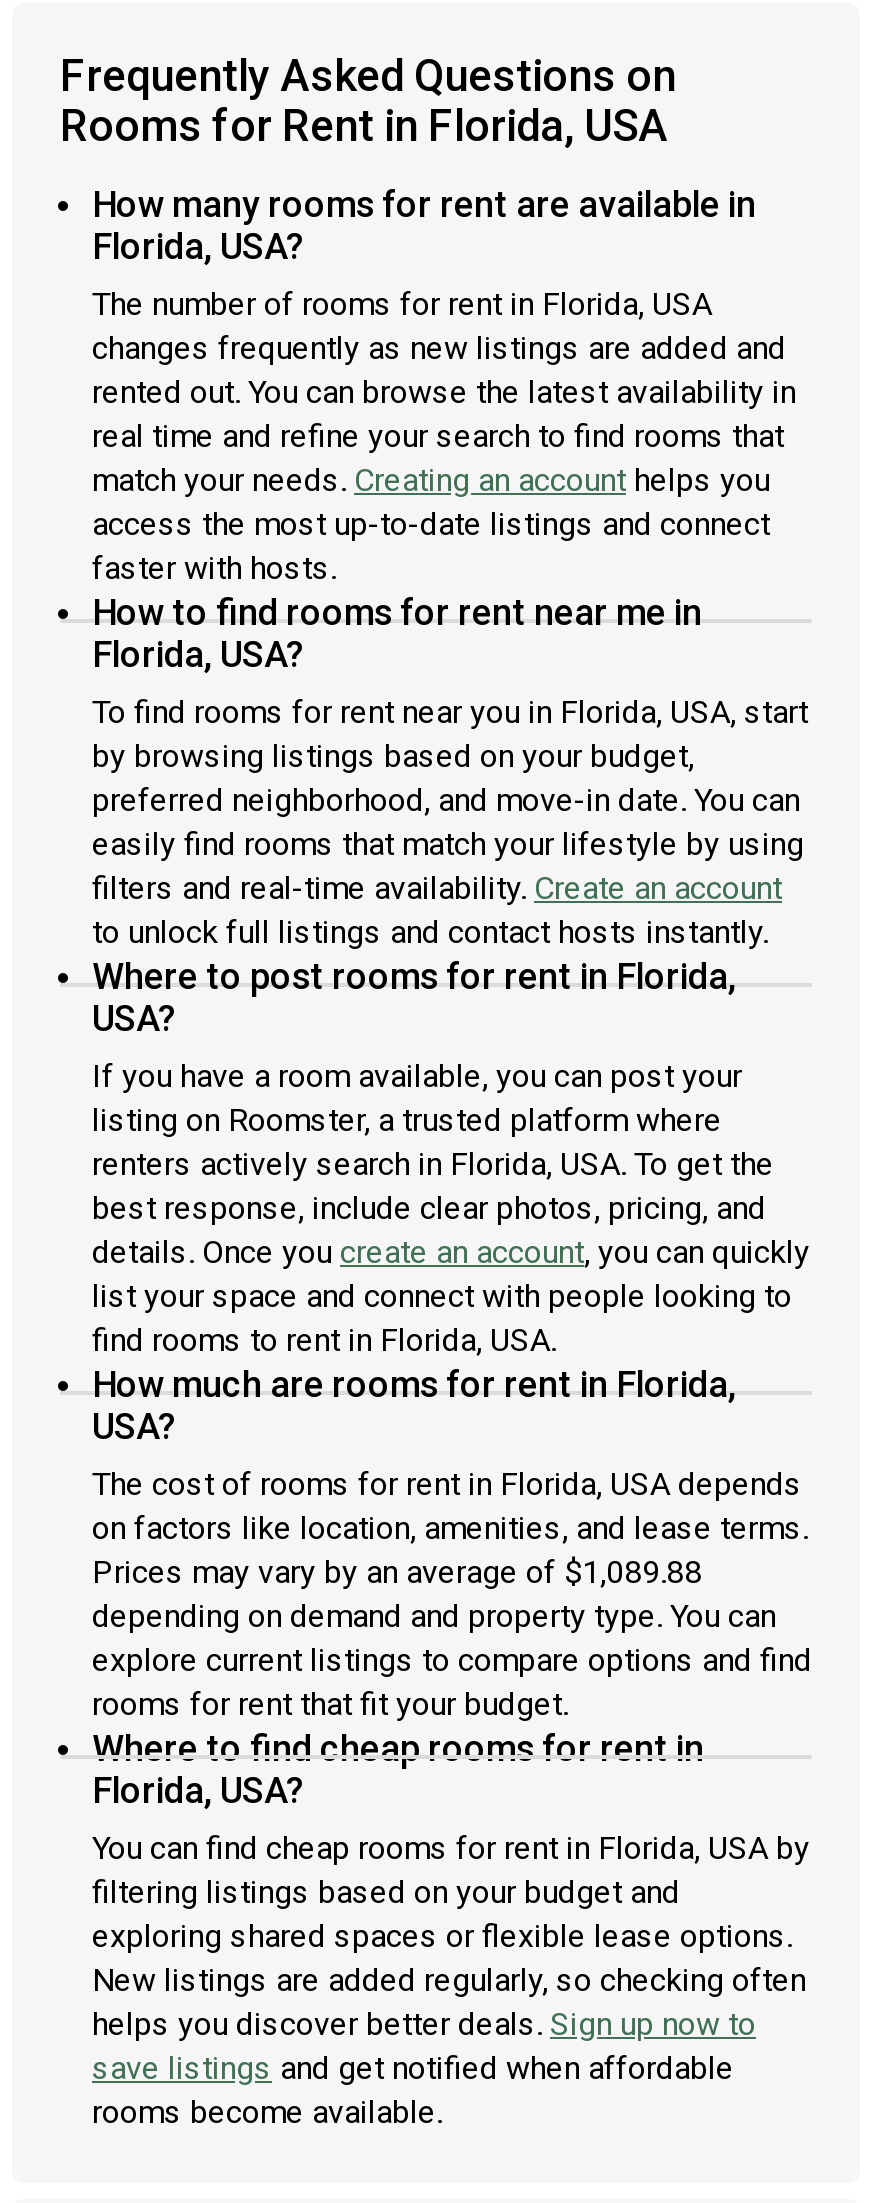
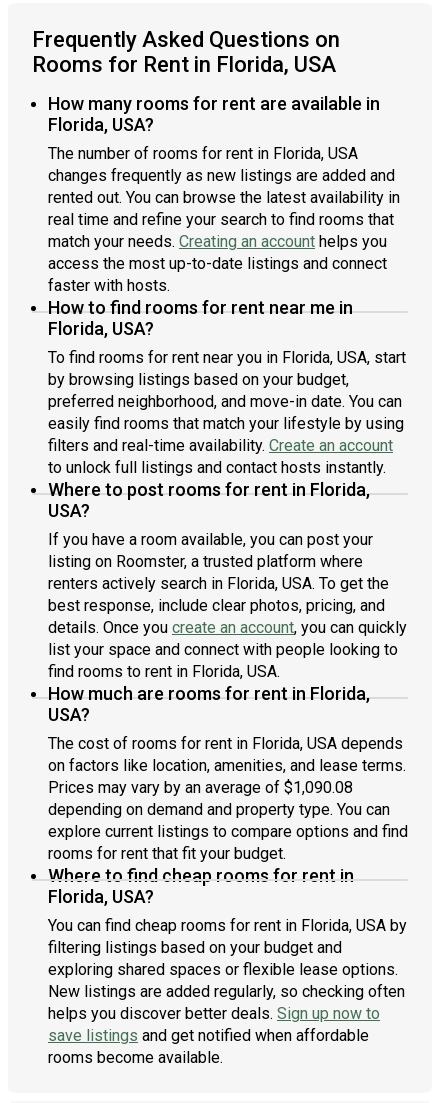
- Prices may vary by an average of $1,089.88
+ Prices may vary by an average of $1,090.08
